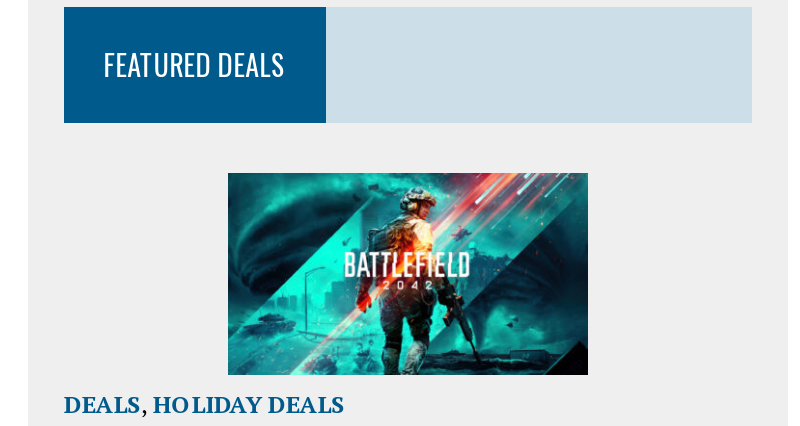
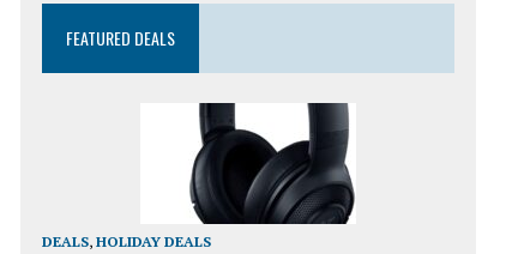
- [image]
+ [image]
